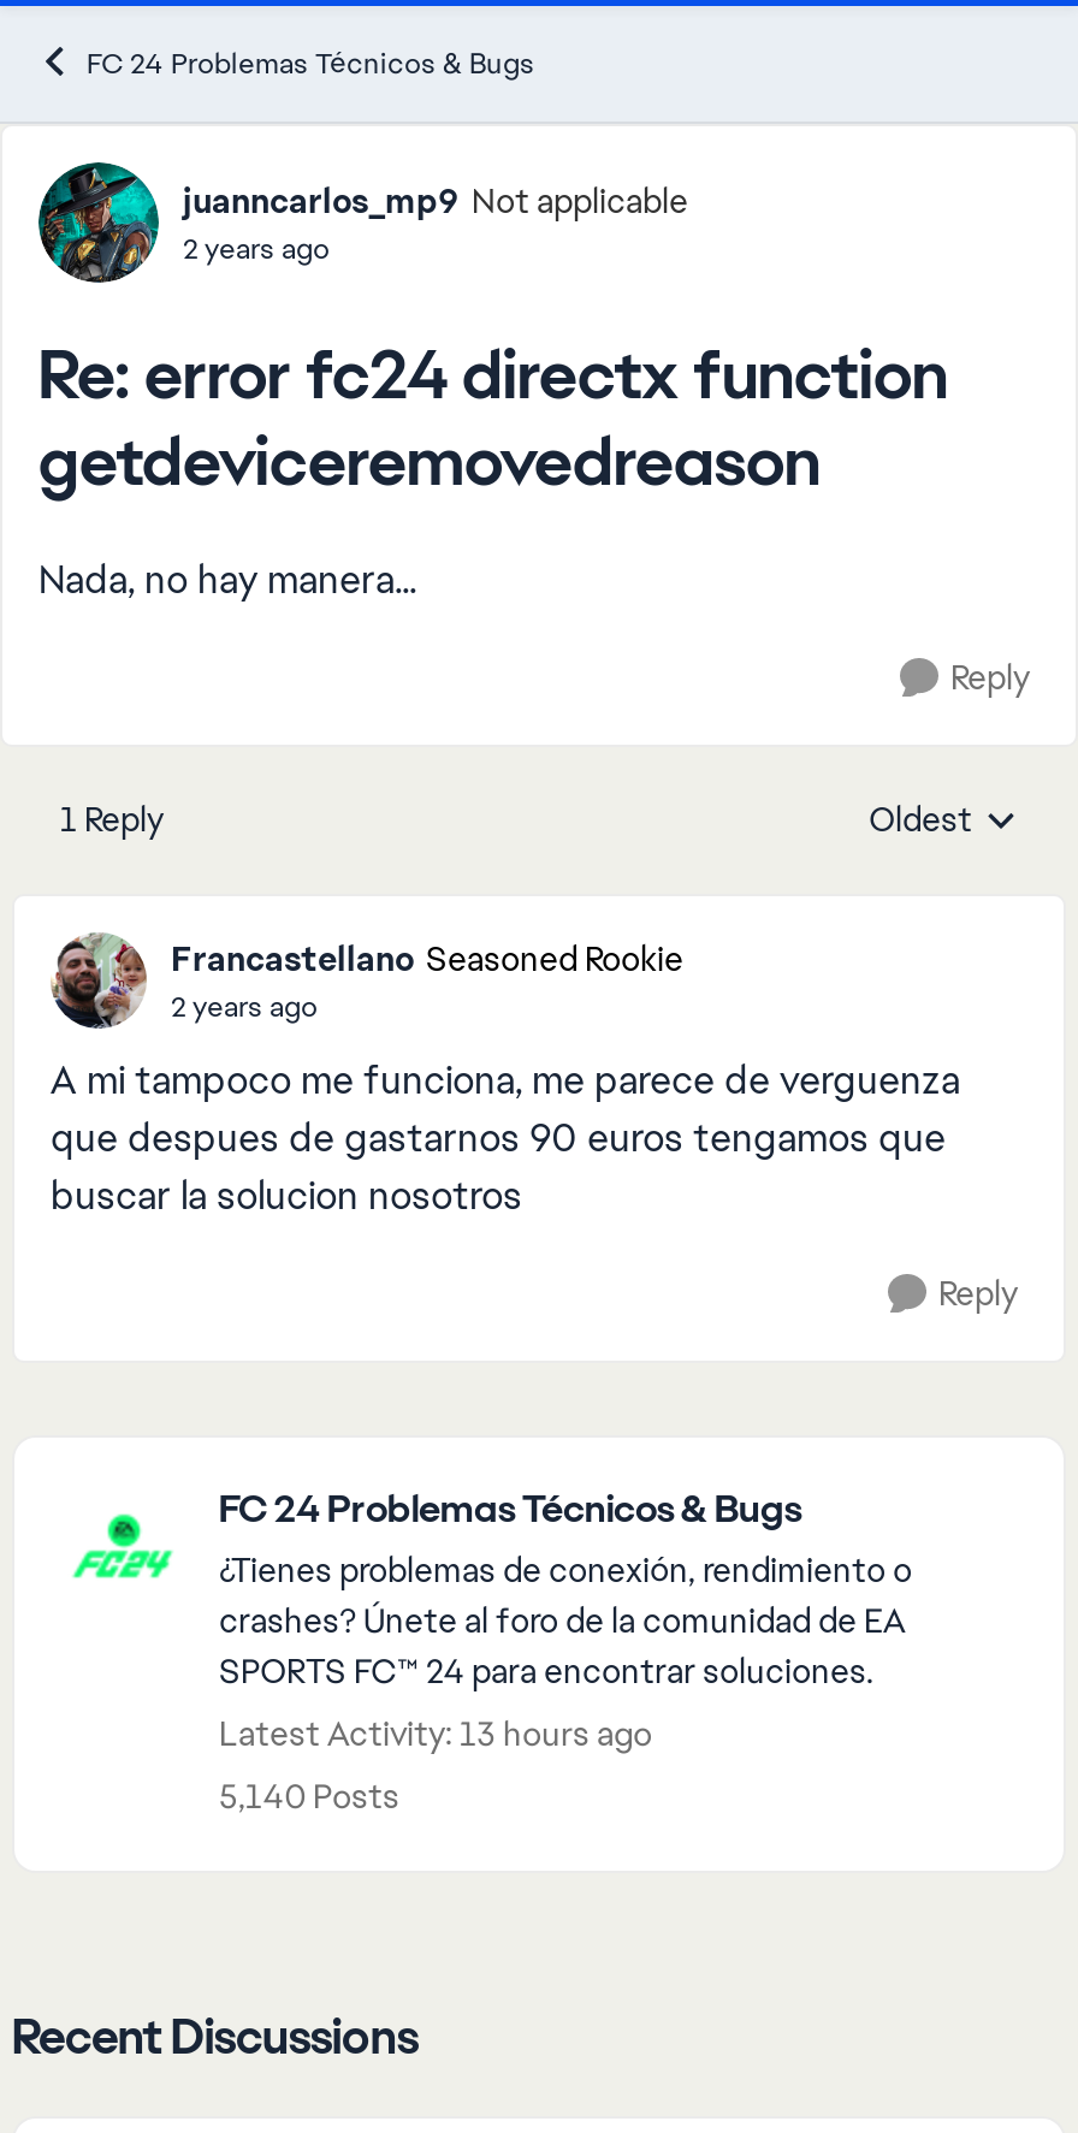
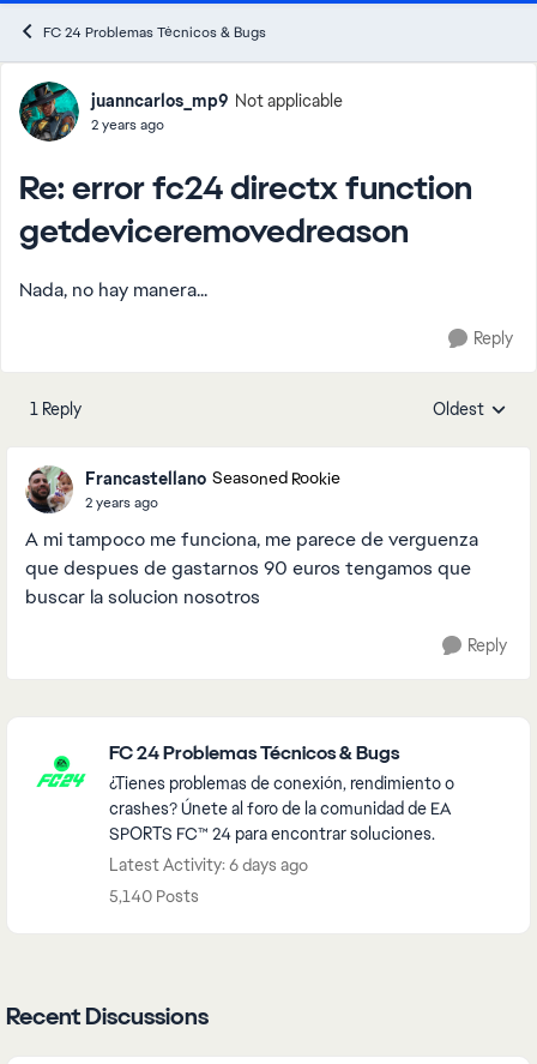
- Latest Activity: 13 hours ago
+ Latest Activity: 6 days ago
